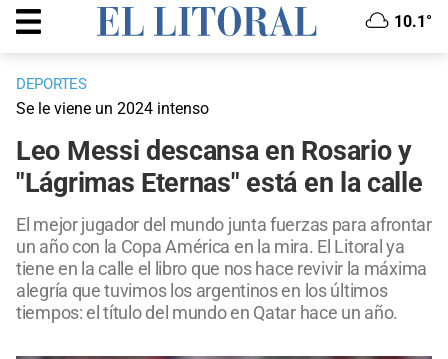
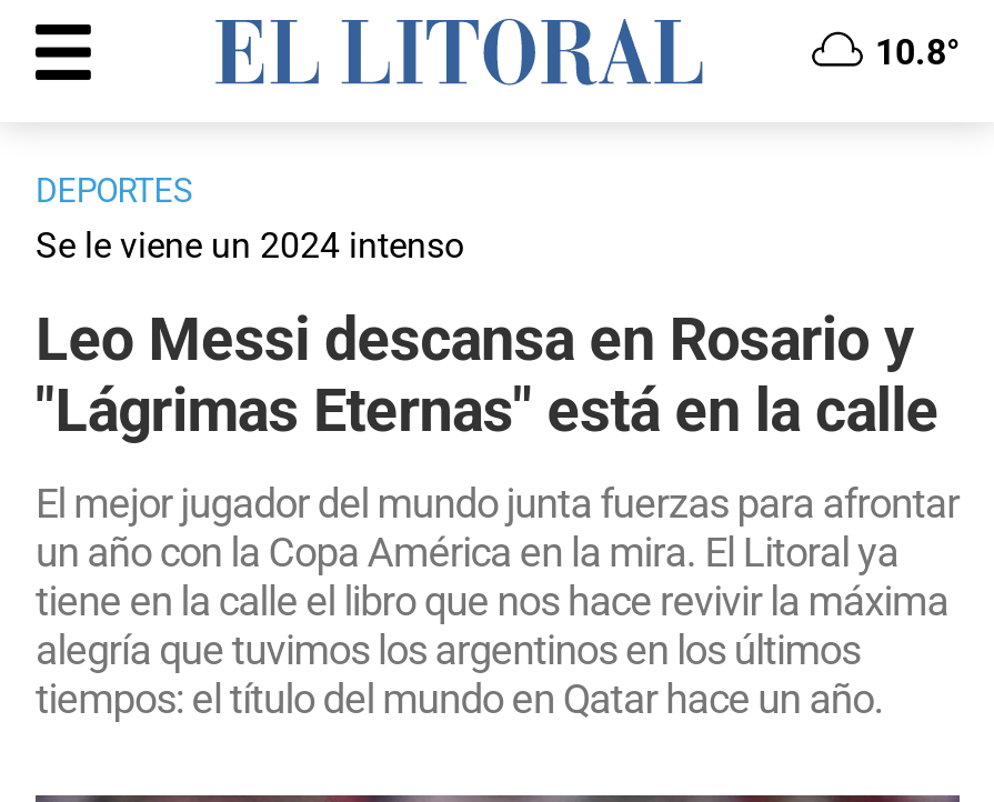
- 10.1°
+ 10.8°
